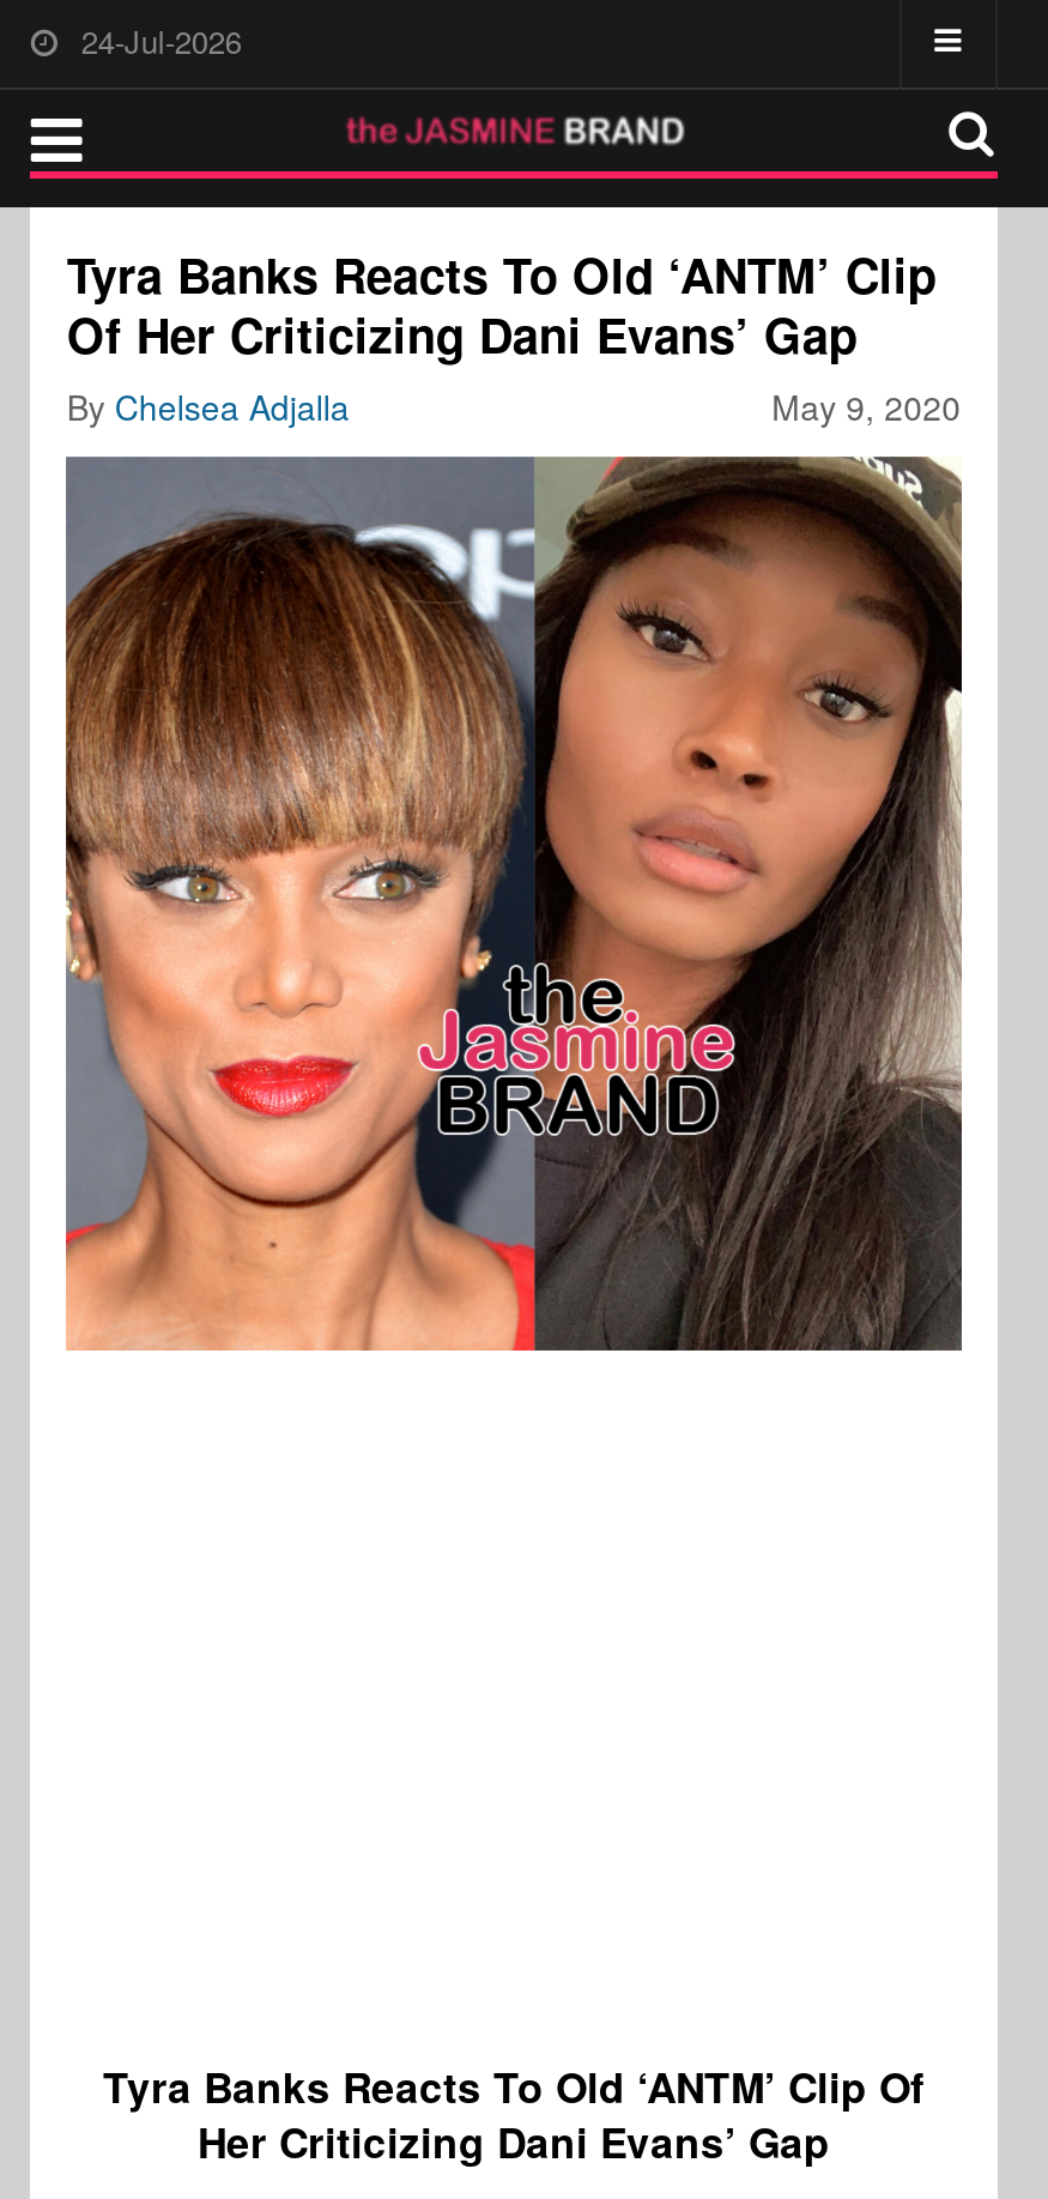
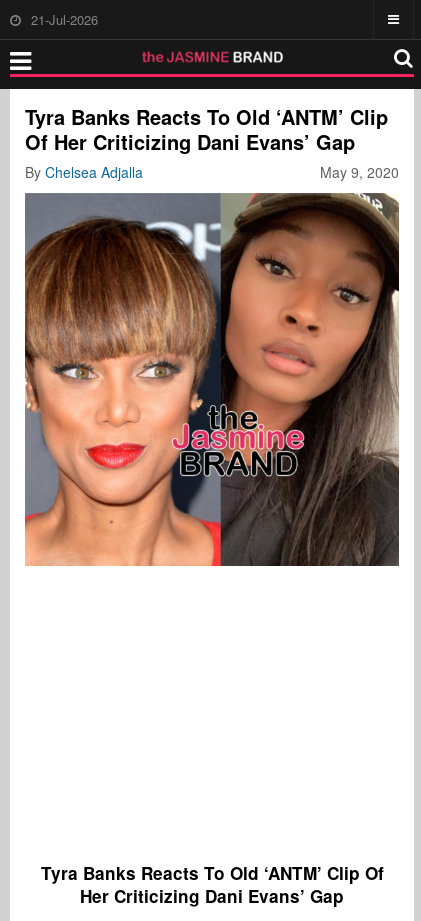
- 24-Jul-2026
+ 21-Jul-2026
